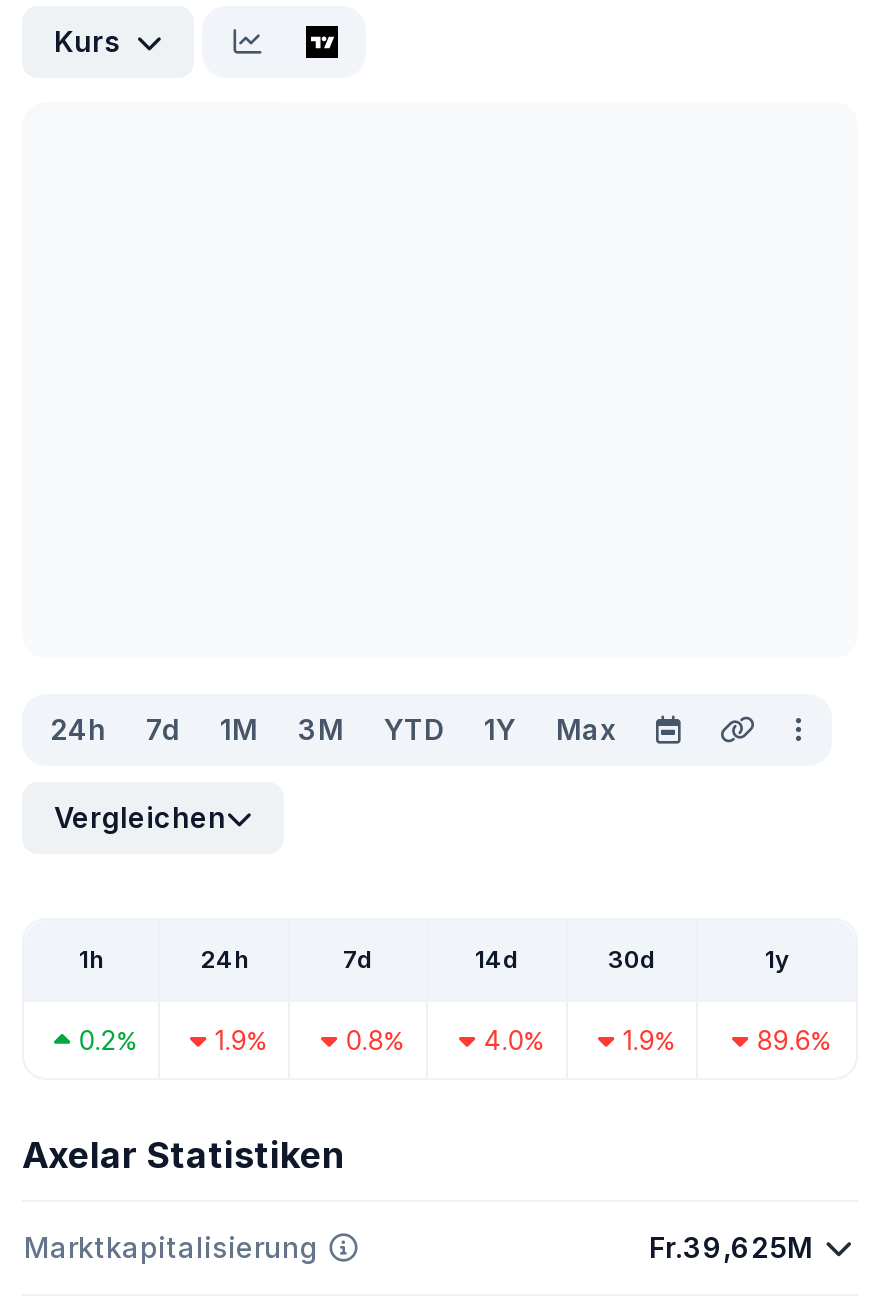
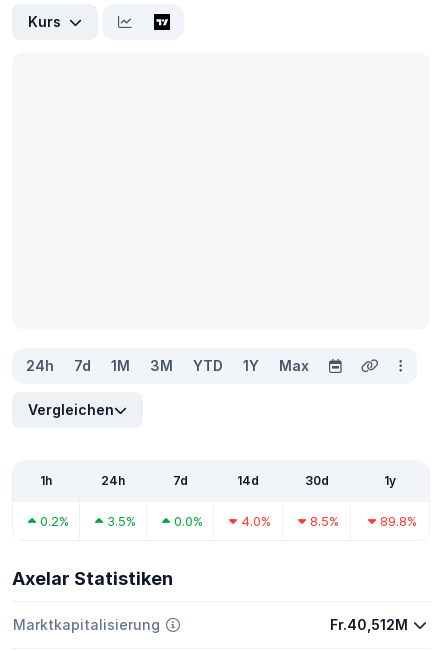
- 1.9%
+ 3.5%

- 0.8%
+ 0.0%

- 1.9%
+ 8.5%

- 89.6%
+ 89.8%

- Fr.39,625M
+ Fr.40,512M
